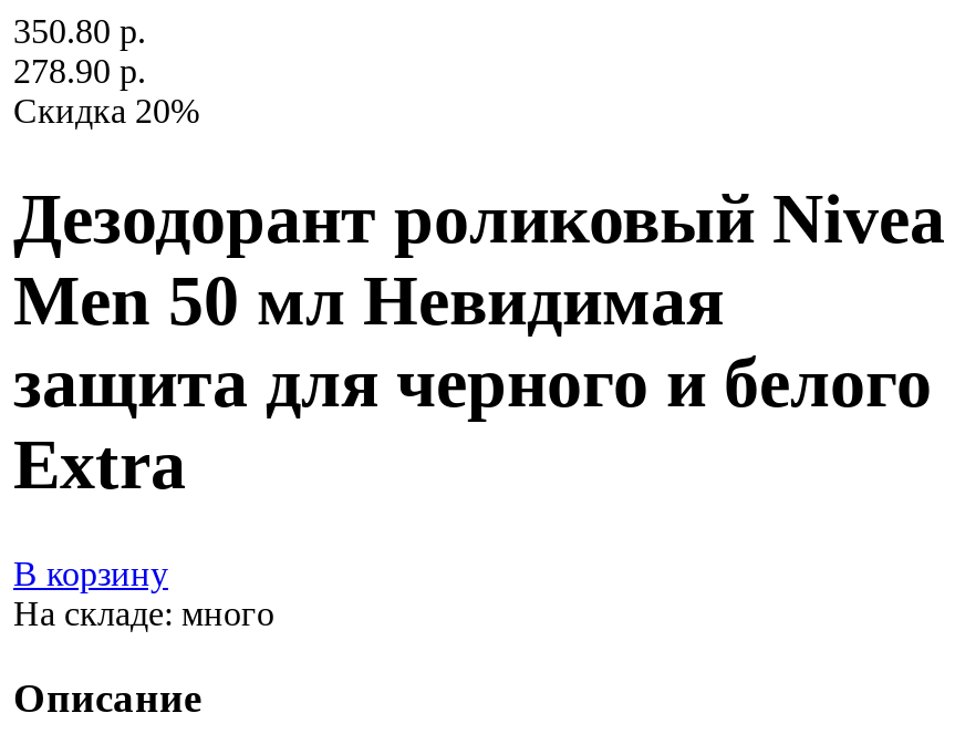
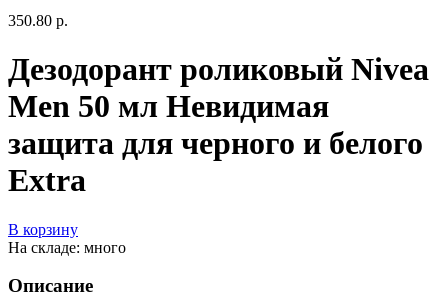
- 278.90 р.
- Скидка 20%
